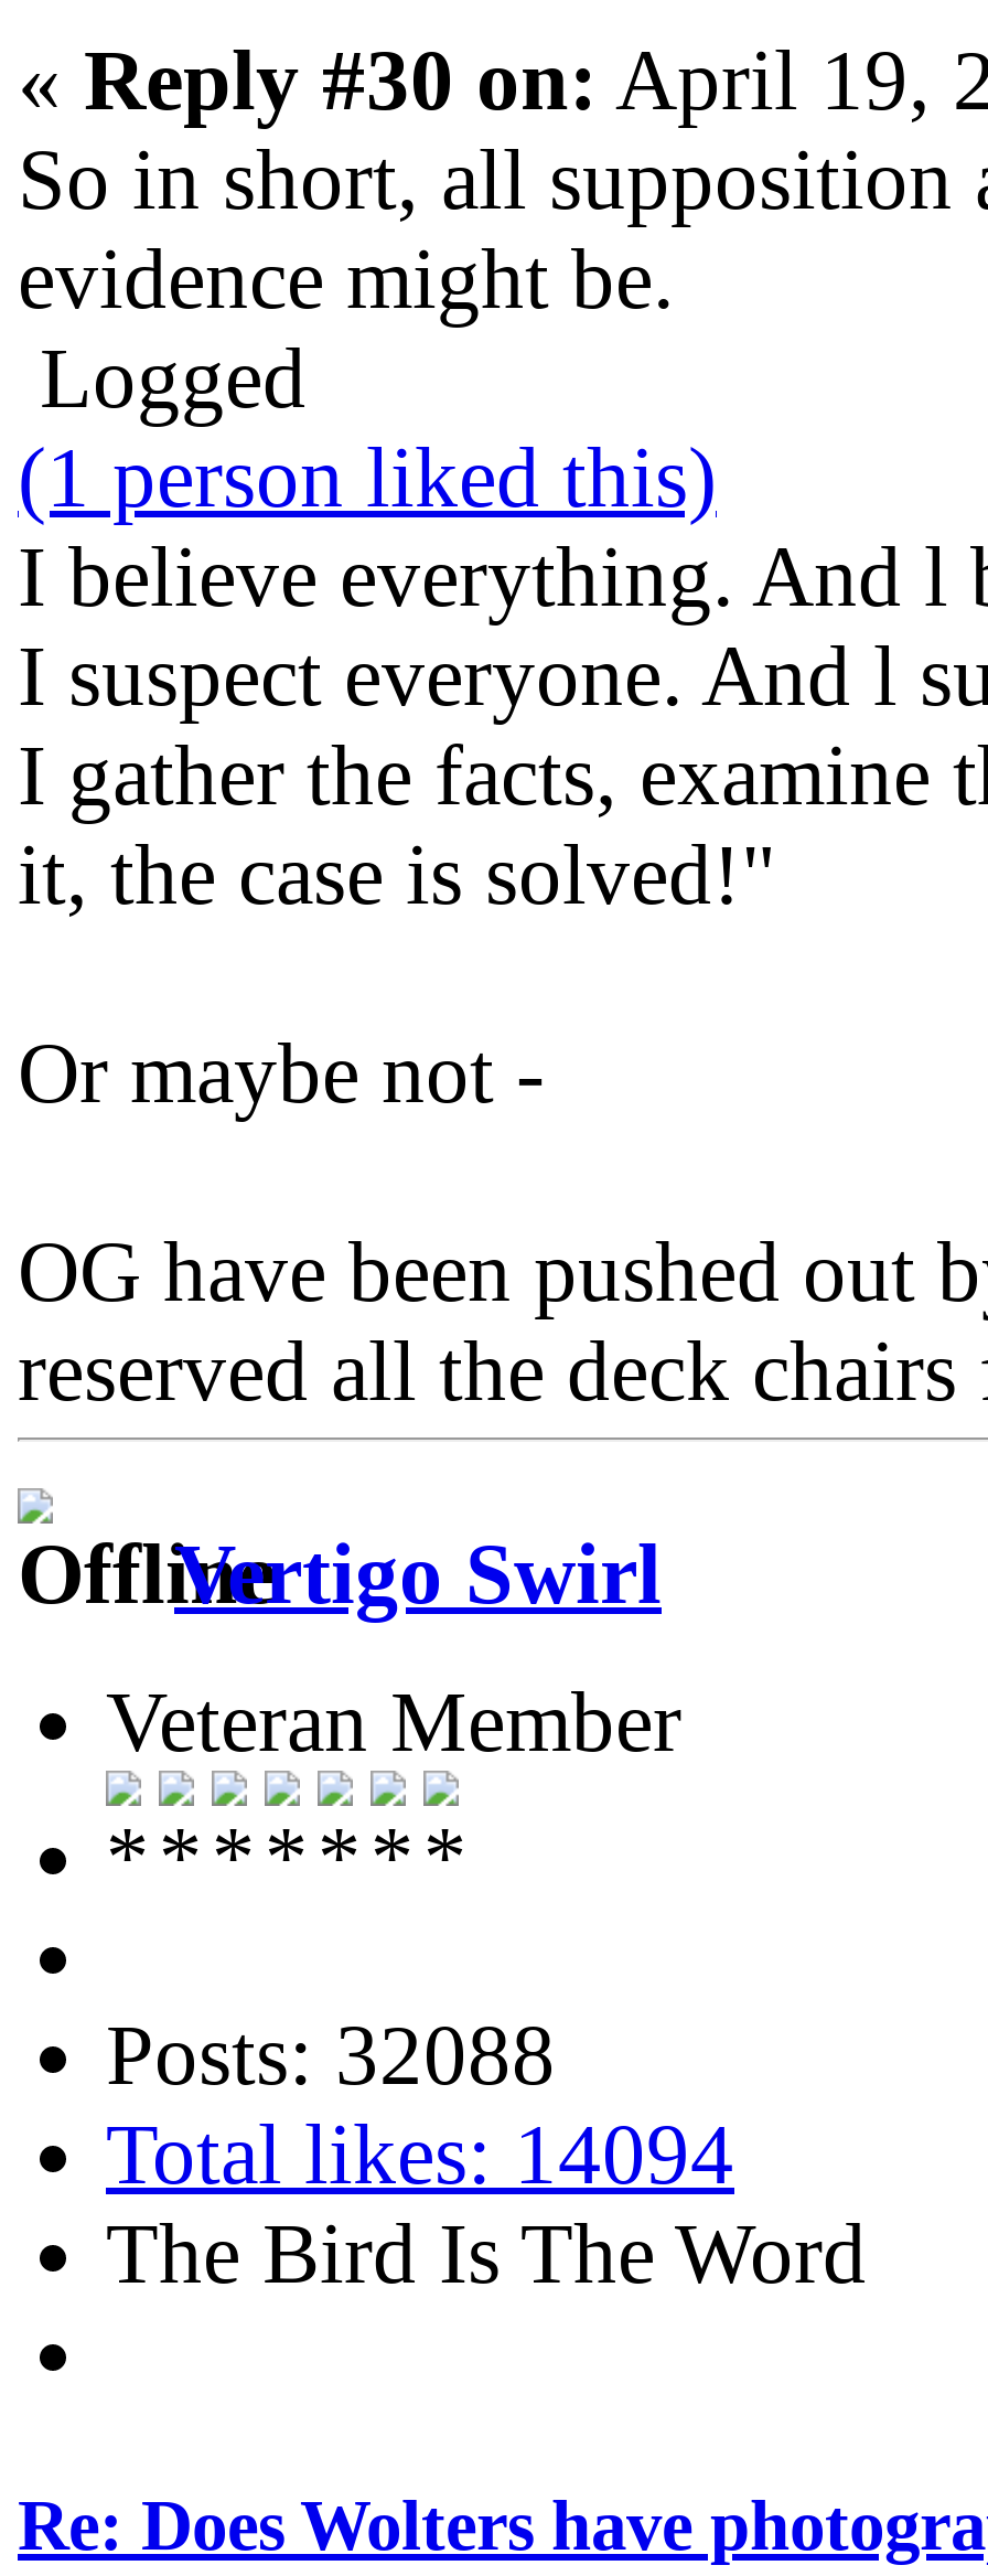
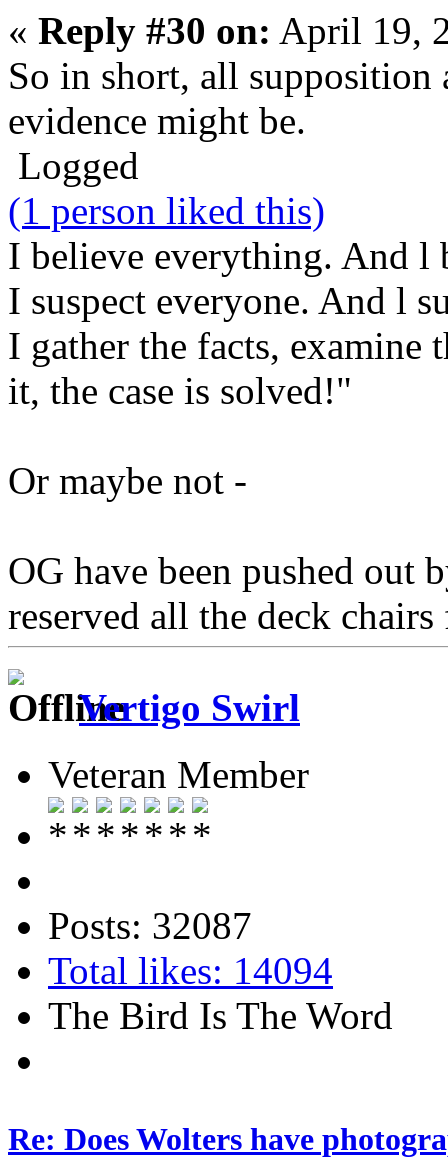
- Posts: 32088
+ Posts: 32087
